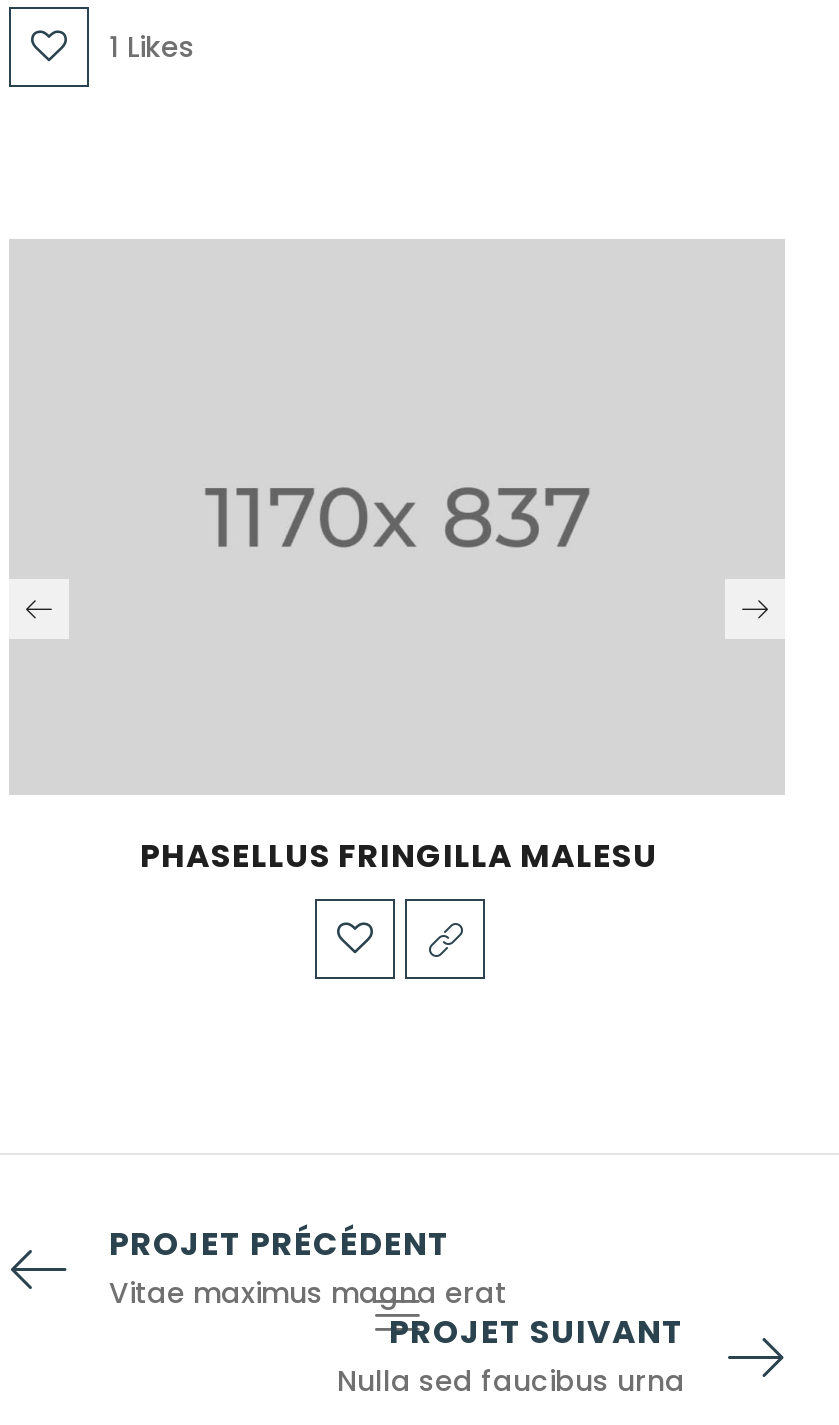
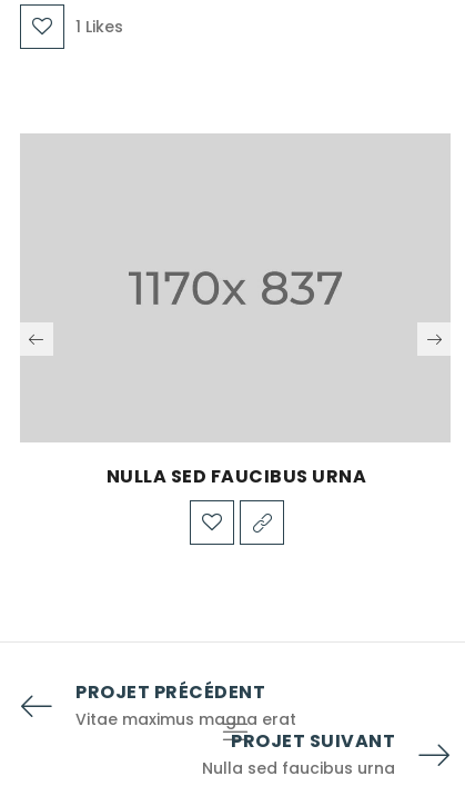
- PHASELLUS FRINGILLA MALESU
+ NULLA SED FAUCIBUS URNA
